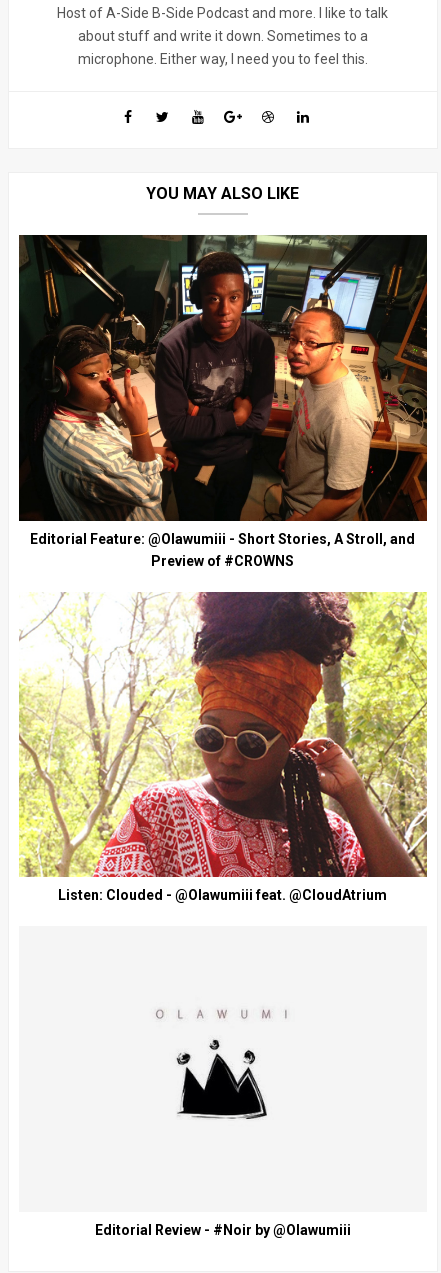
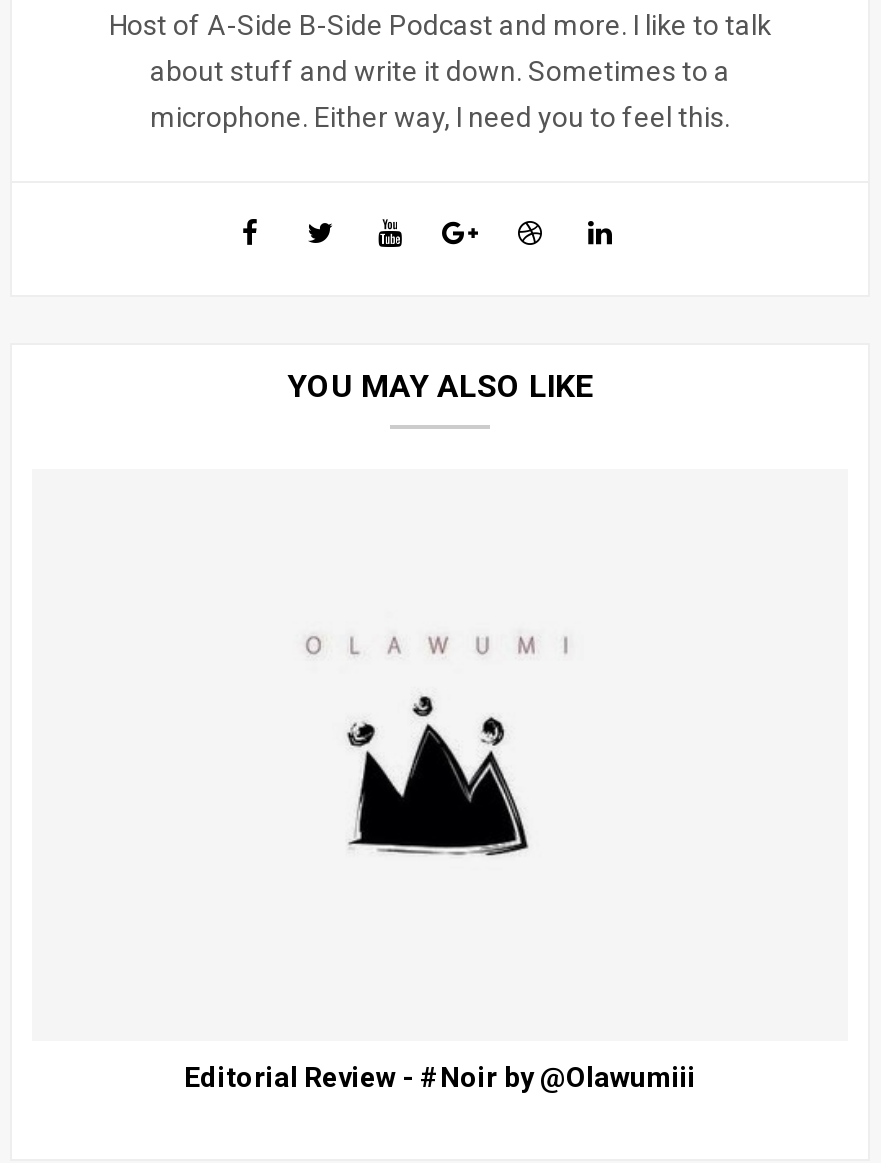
- [image]
- Editorial Feature: @Olawumiii - Short Stories, A Stroll, and
- Preview of #CROWNS

- [image]
- Listen: Clouded - @Olawumiii feat. @CloudAtrium
